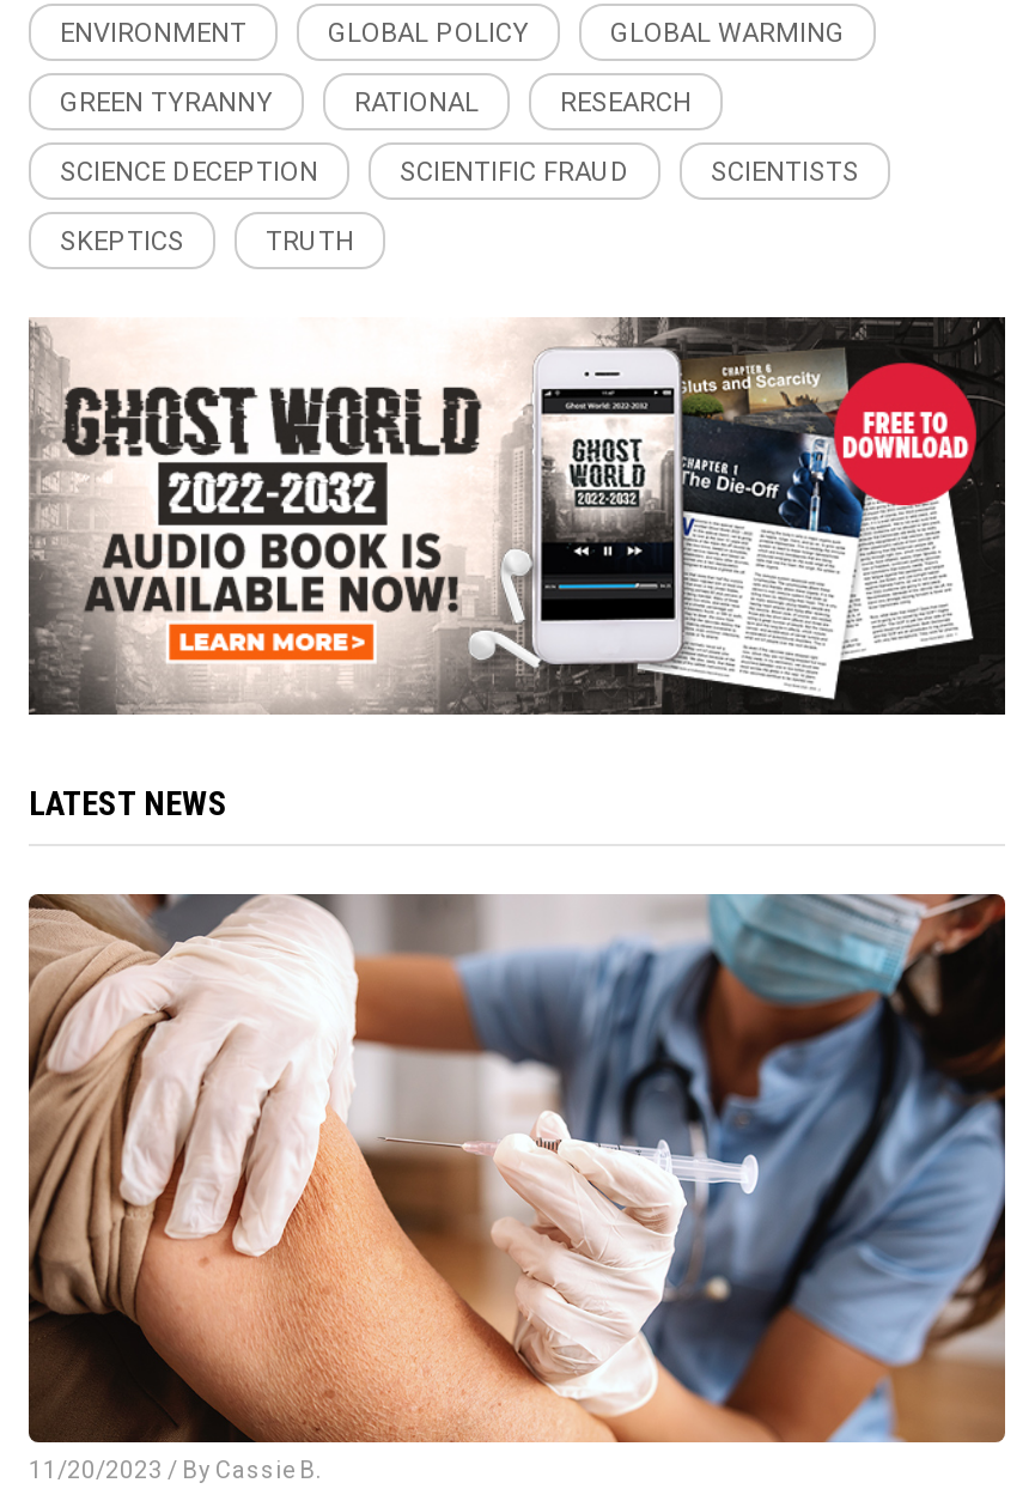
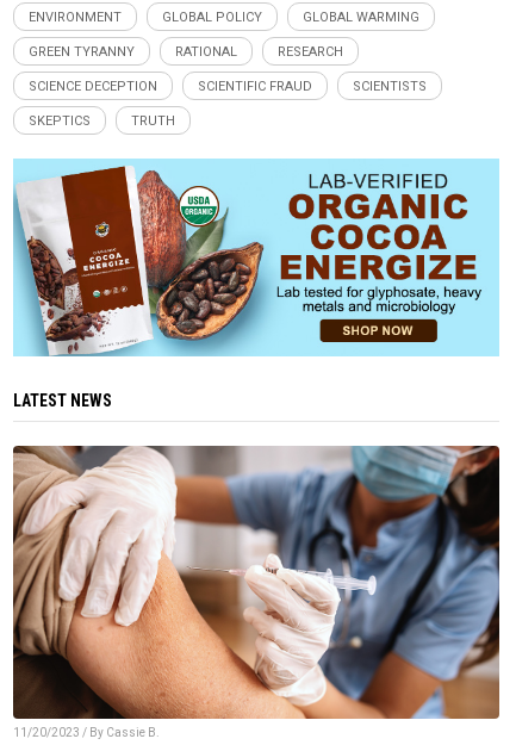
- [image]
+ [image]
